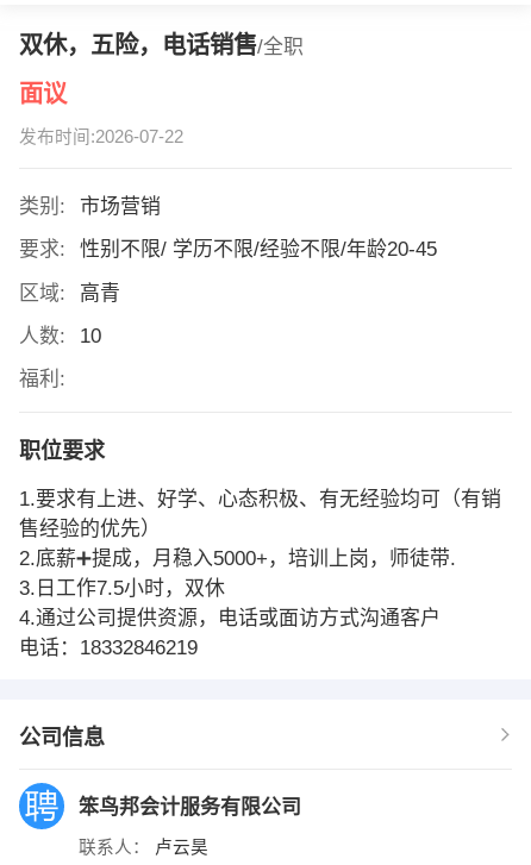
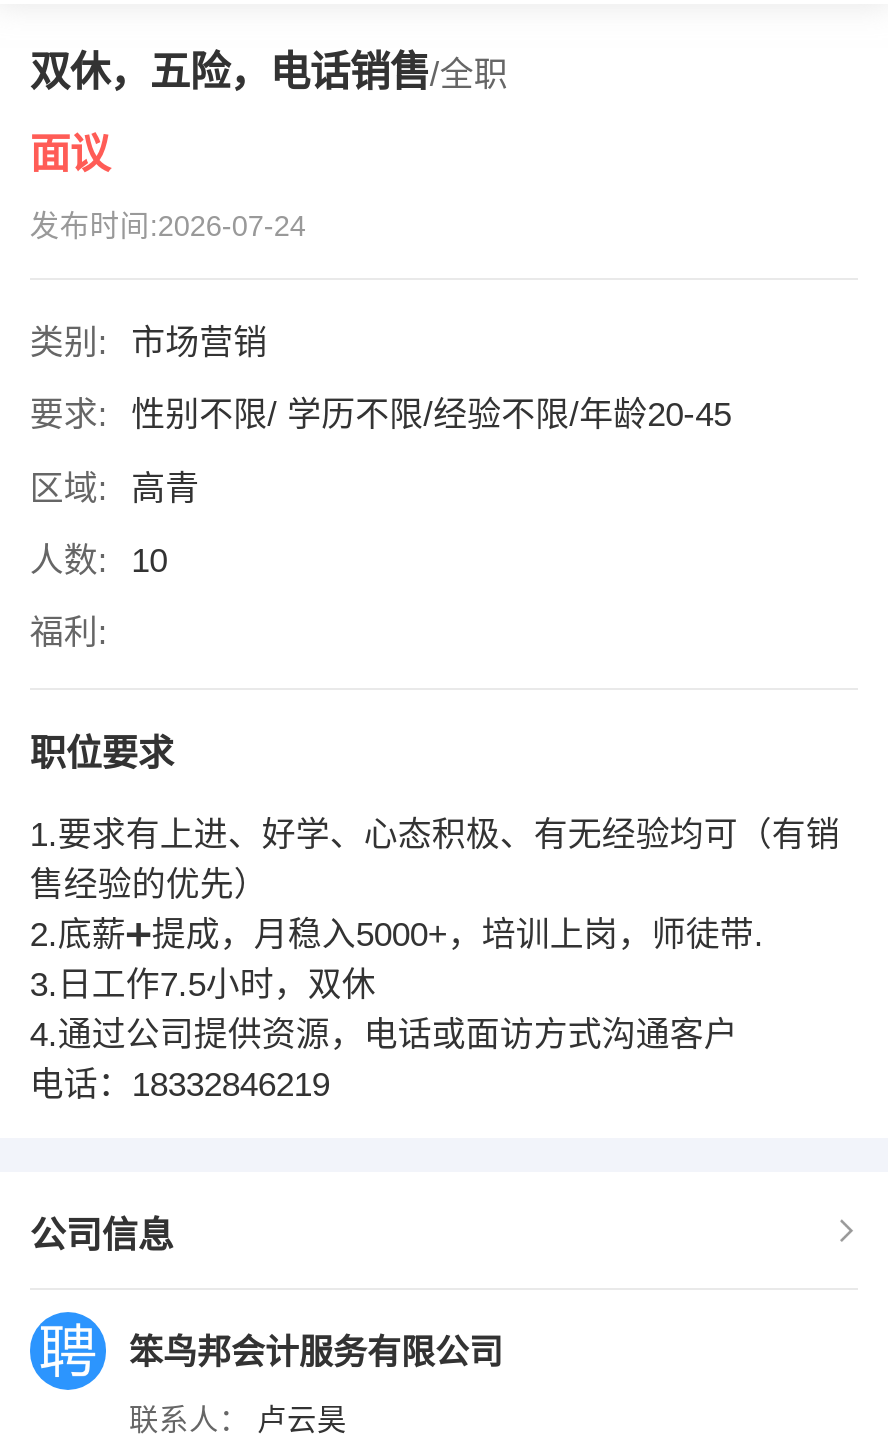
- 发布时间:2026-07-22
+ 发布时间:2026-07-24
